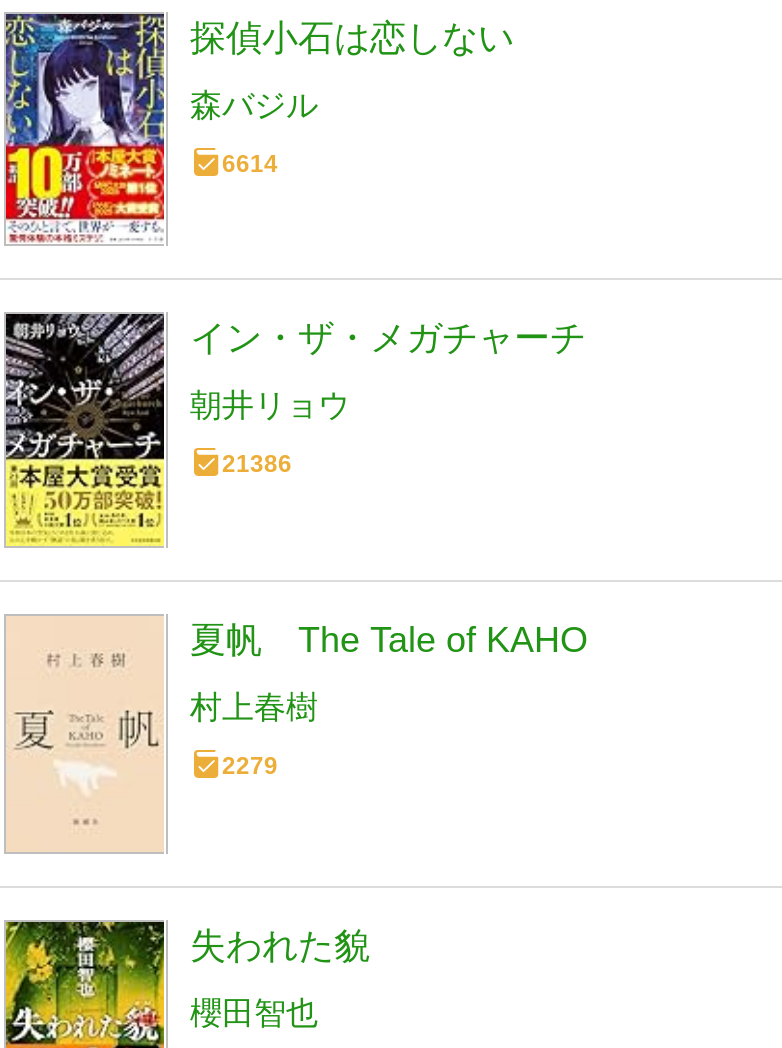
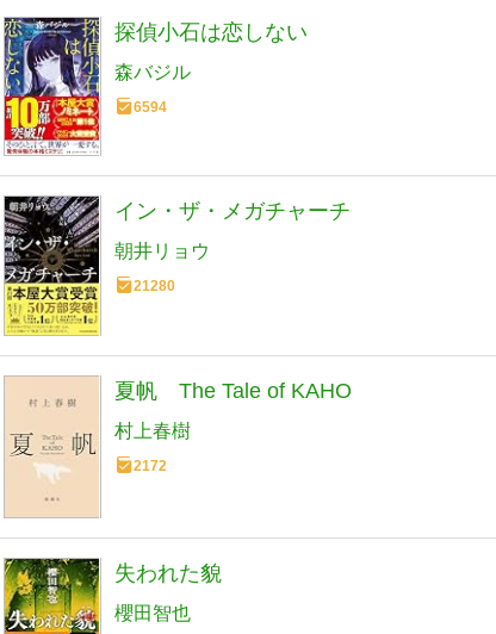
- 6614
+ 6594

- 21386
+ 21280

- 2279
+ 2172
